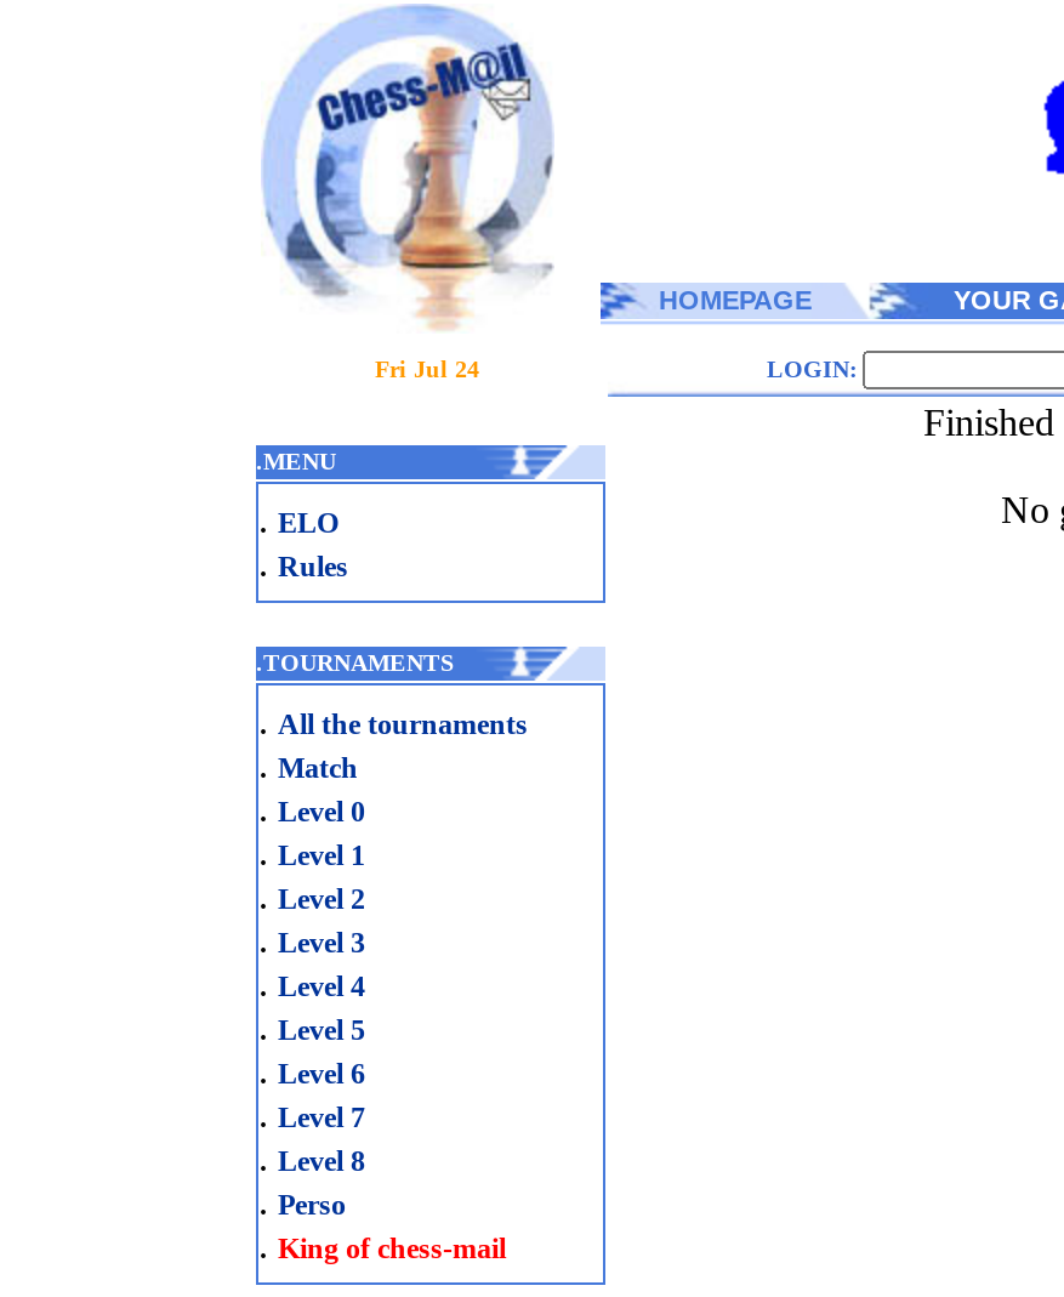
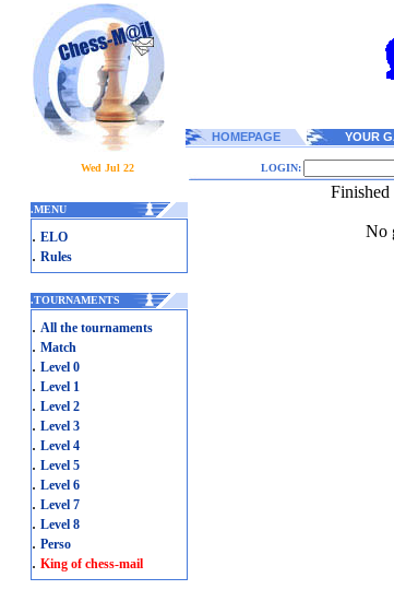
- Fri Jul 24
+ Wed Jul 22
